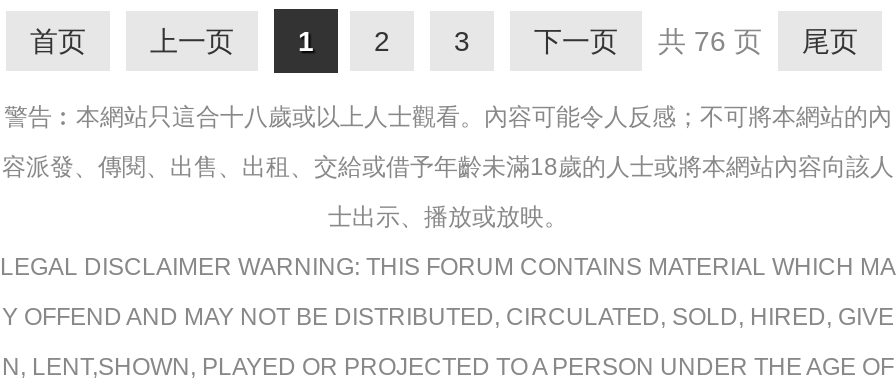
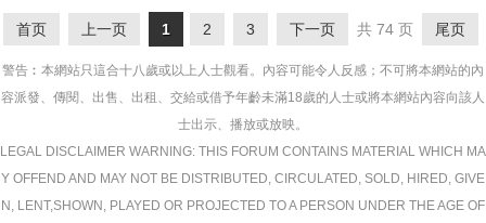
- 首页 上一页 1 2 3 下一页 共 76 页 尾页
+ 首页 上一页 1 2 3 下一页 共 74 页 尾页
